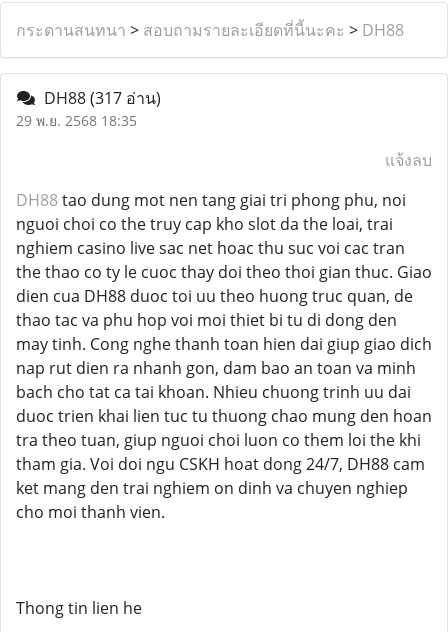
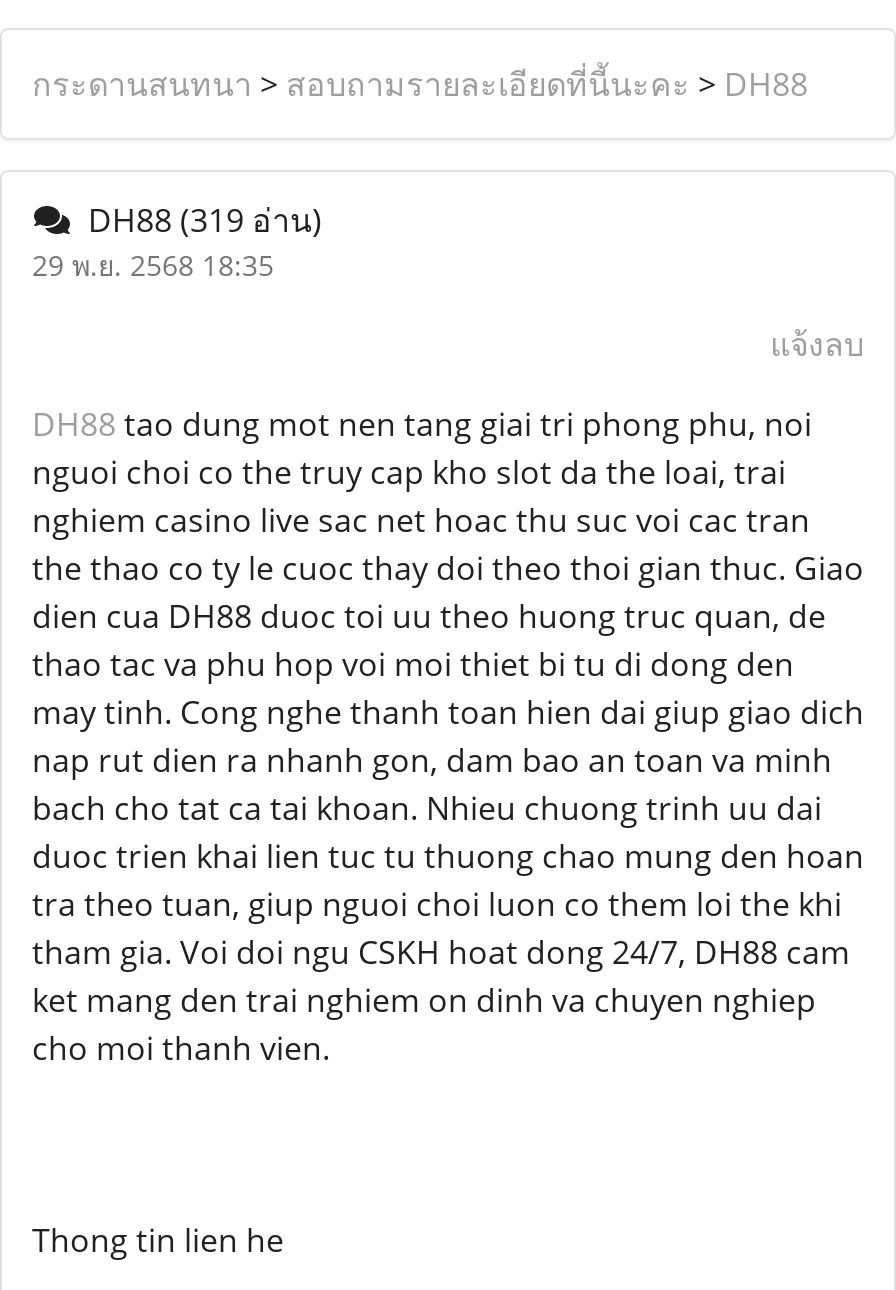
- DH88 (317 อ่าน)
+ DH88 (319 อ่าน)
